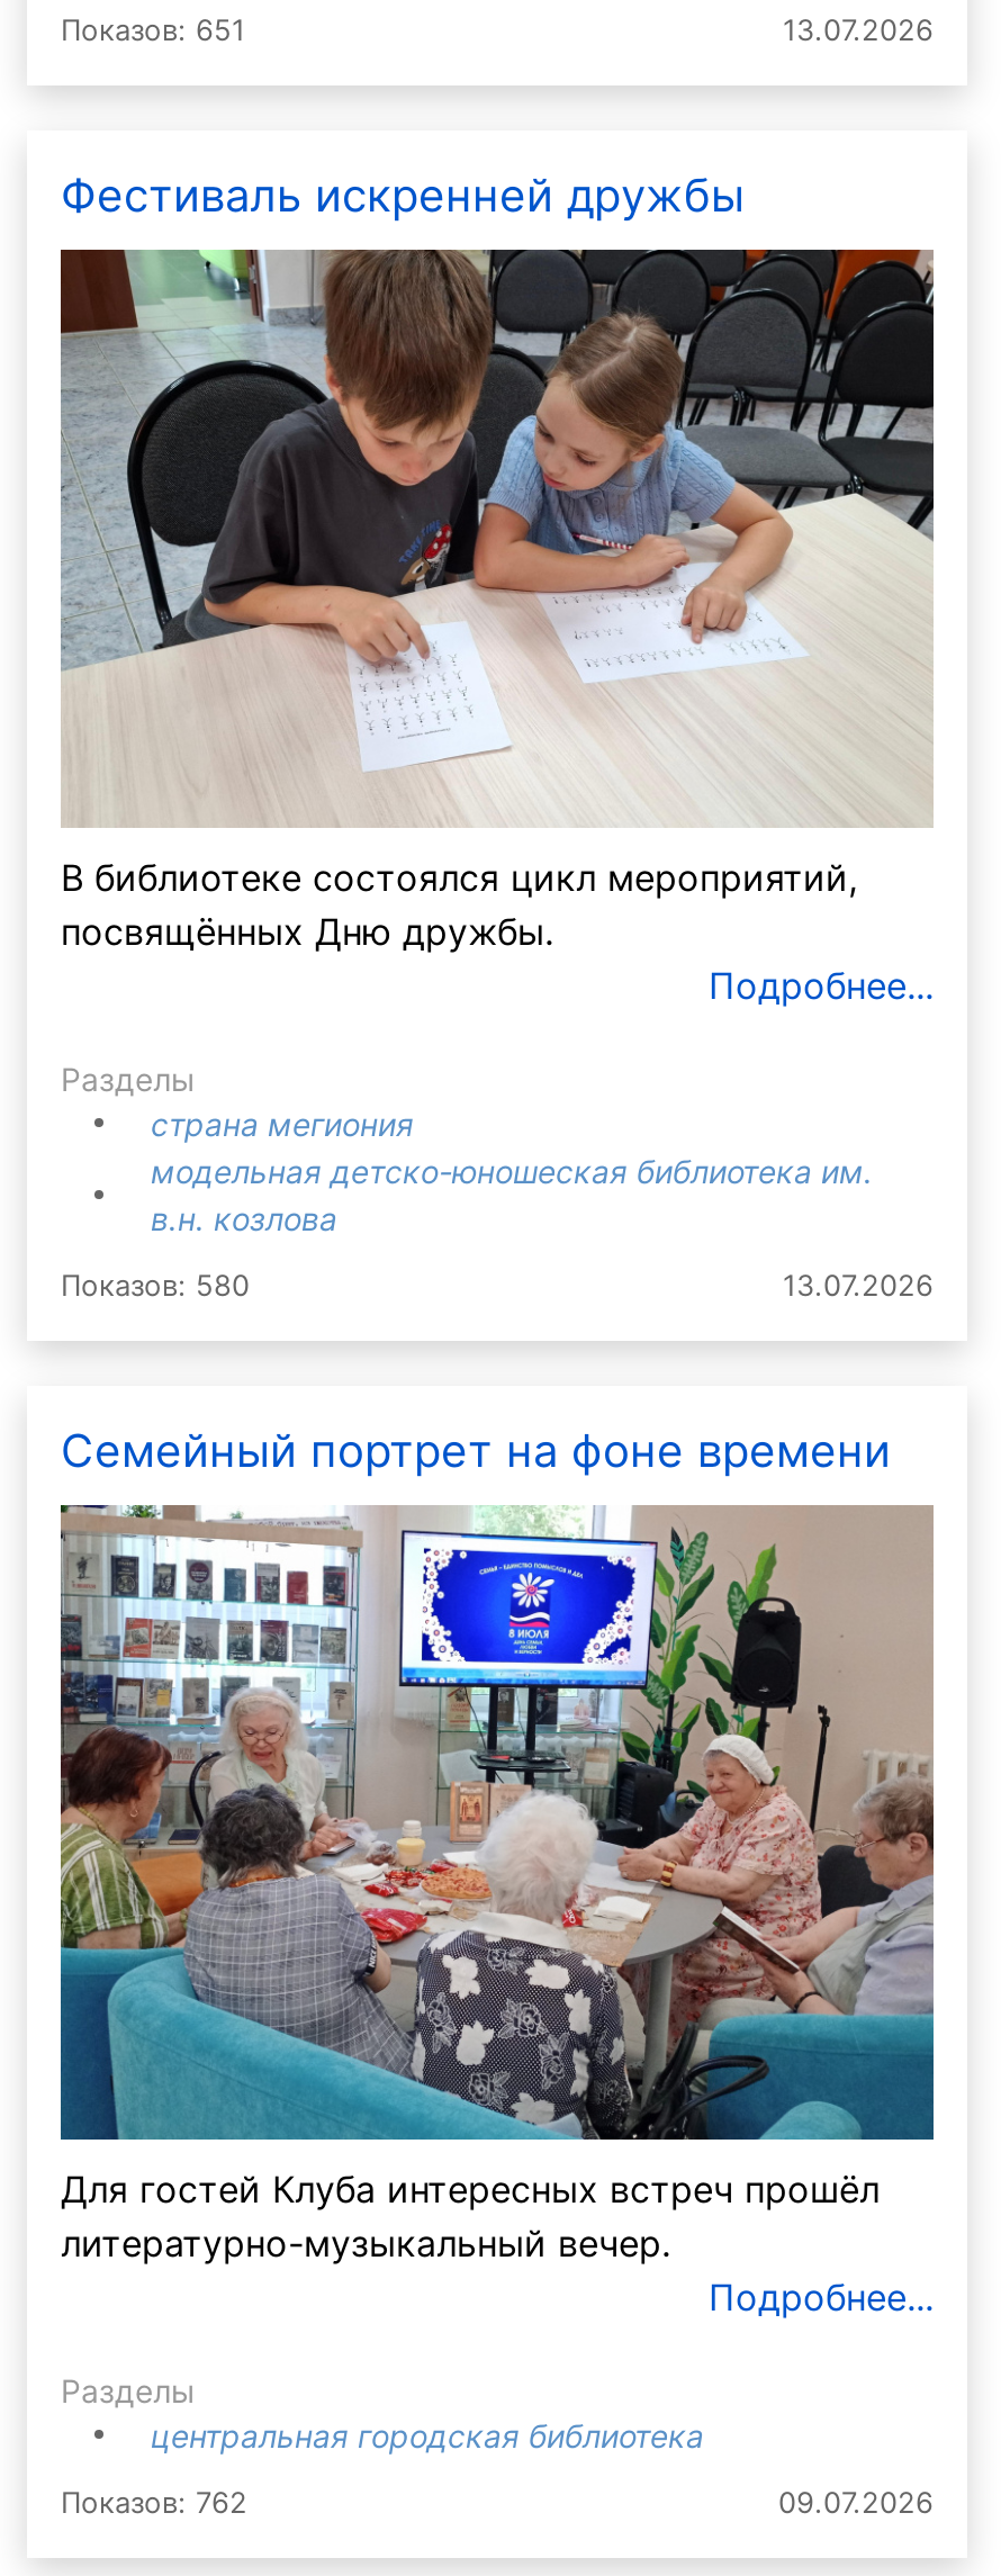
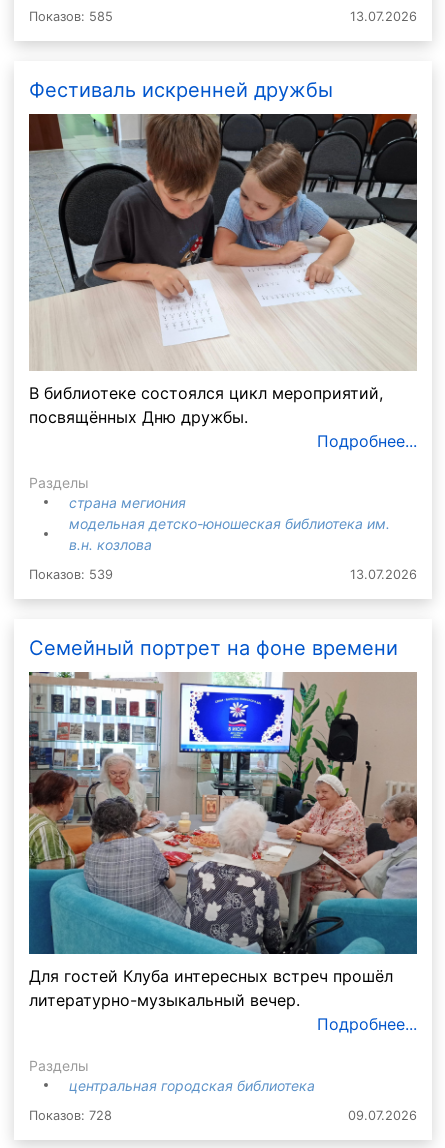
- Показов: 651
+ Показов: 585

- Показов: 580
+ Показов: 539

- Показов: 762
+ Показов: 728
